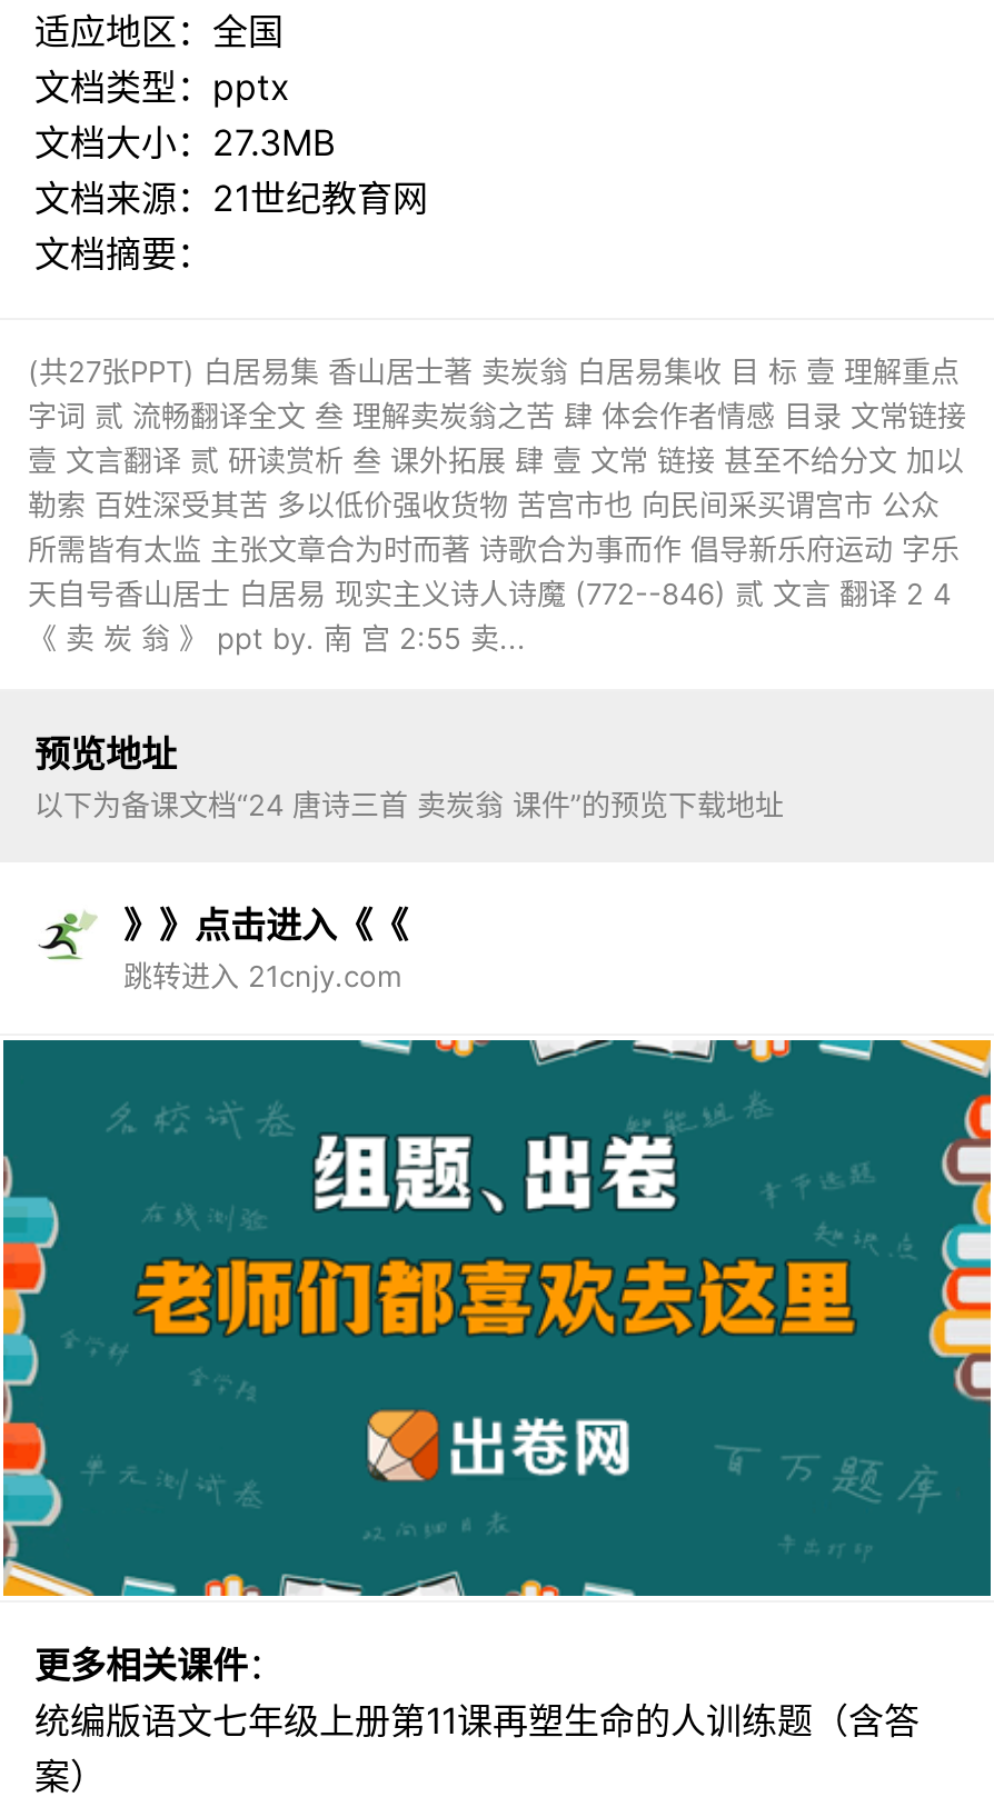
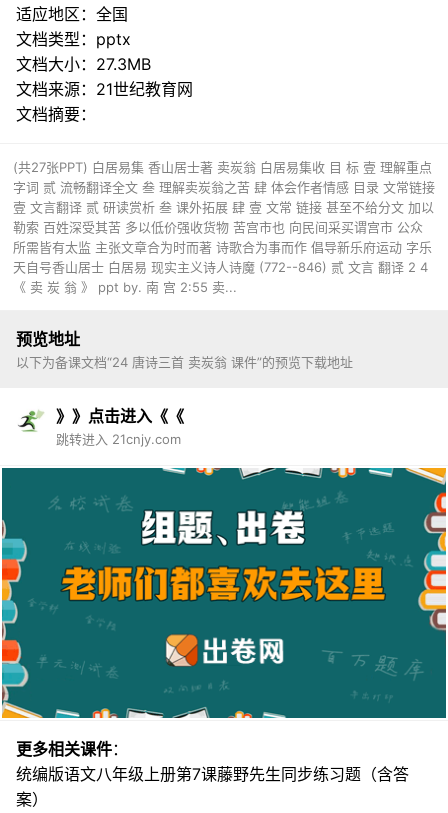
- 统编版语文七年级上册第11课再塑生命的人训练题（含答
+ 统编版语文八年级上册第7课藤野先生同步练习题（含答
